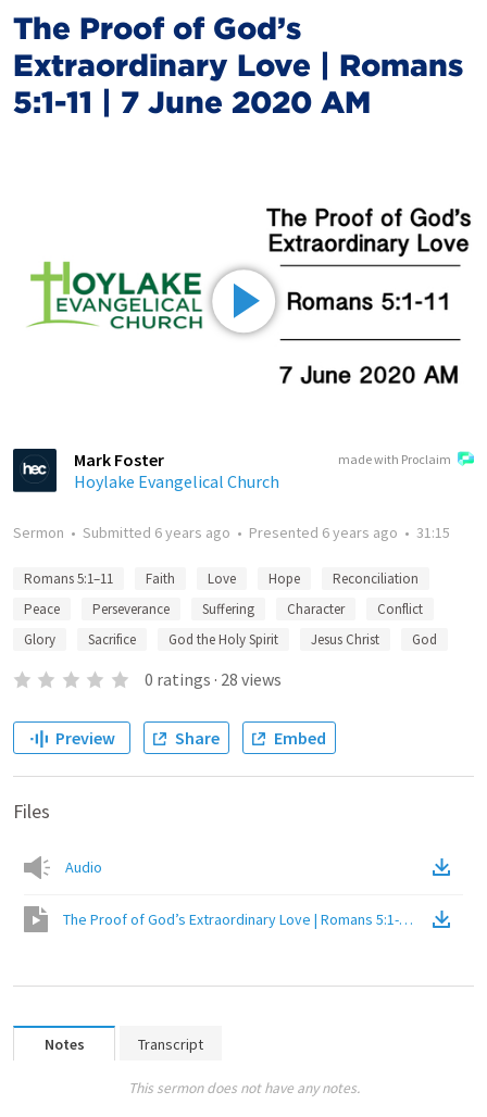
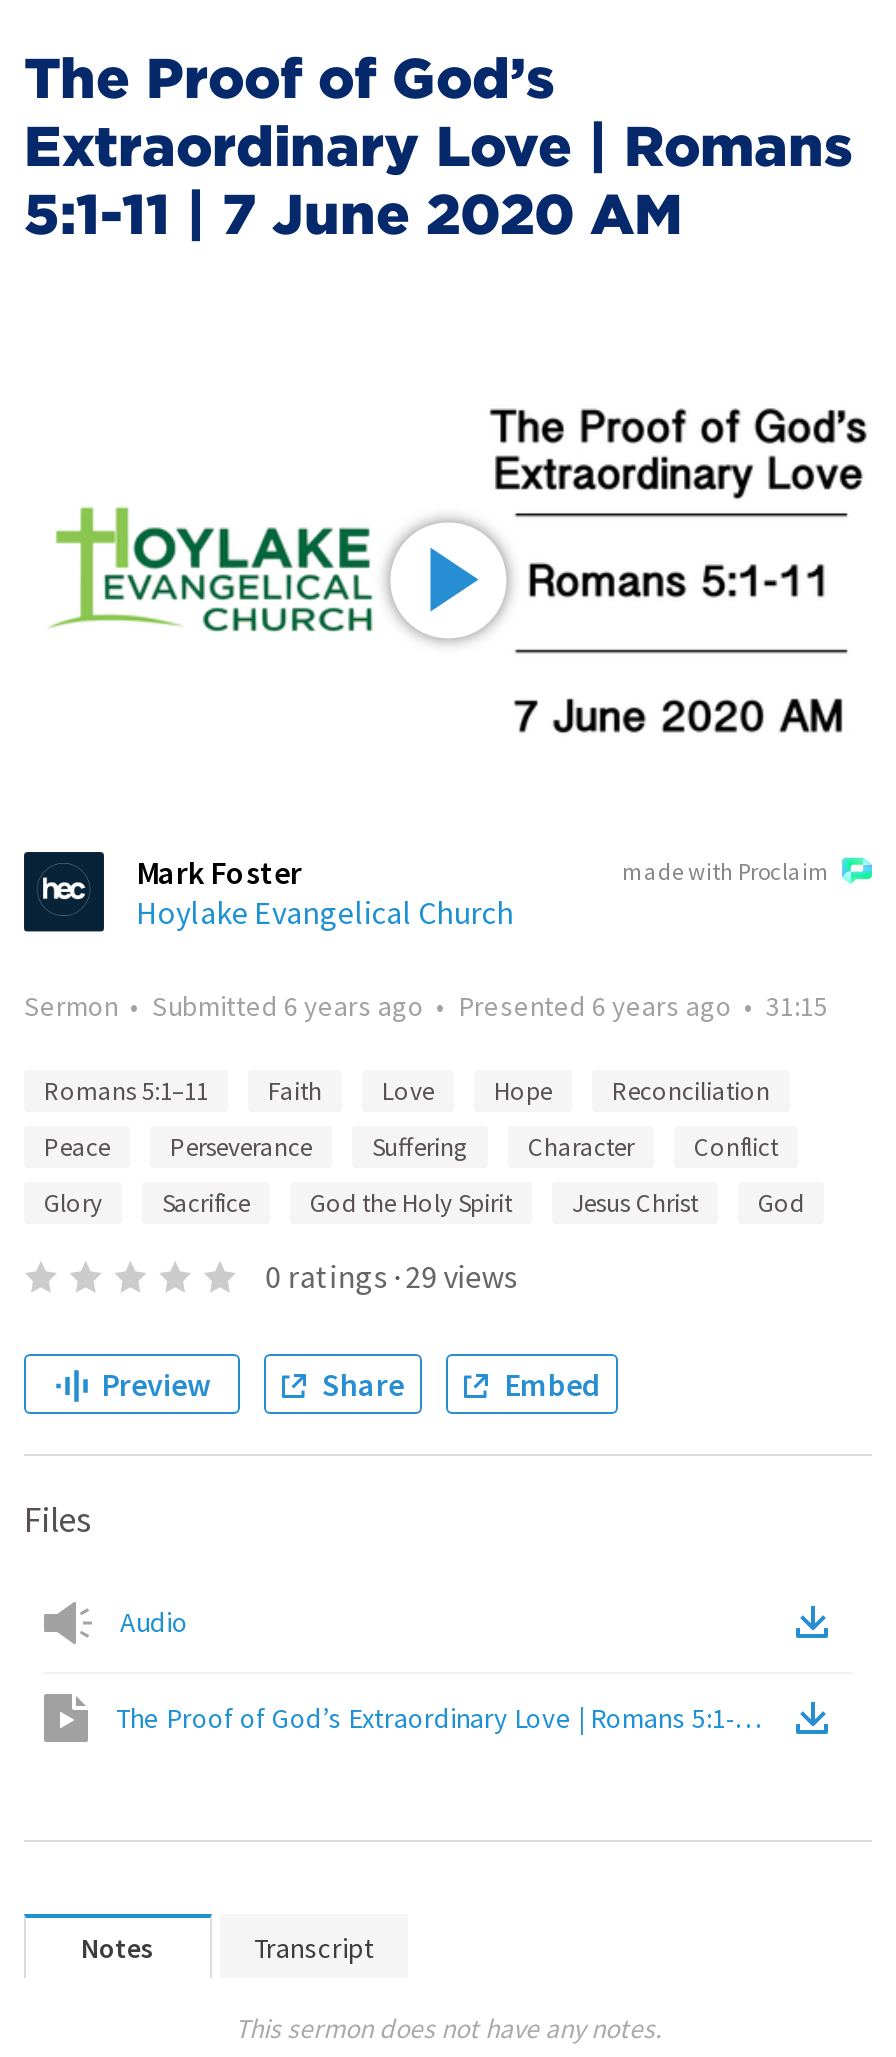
- 0 ratings · 28 views
+ 0 ratings · 29 views
